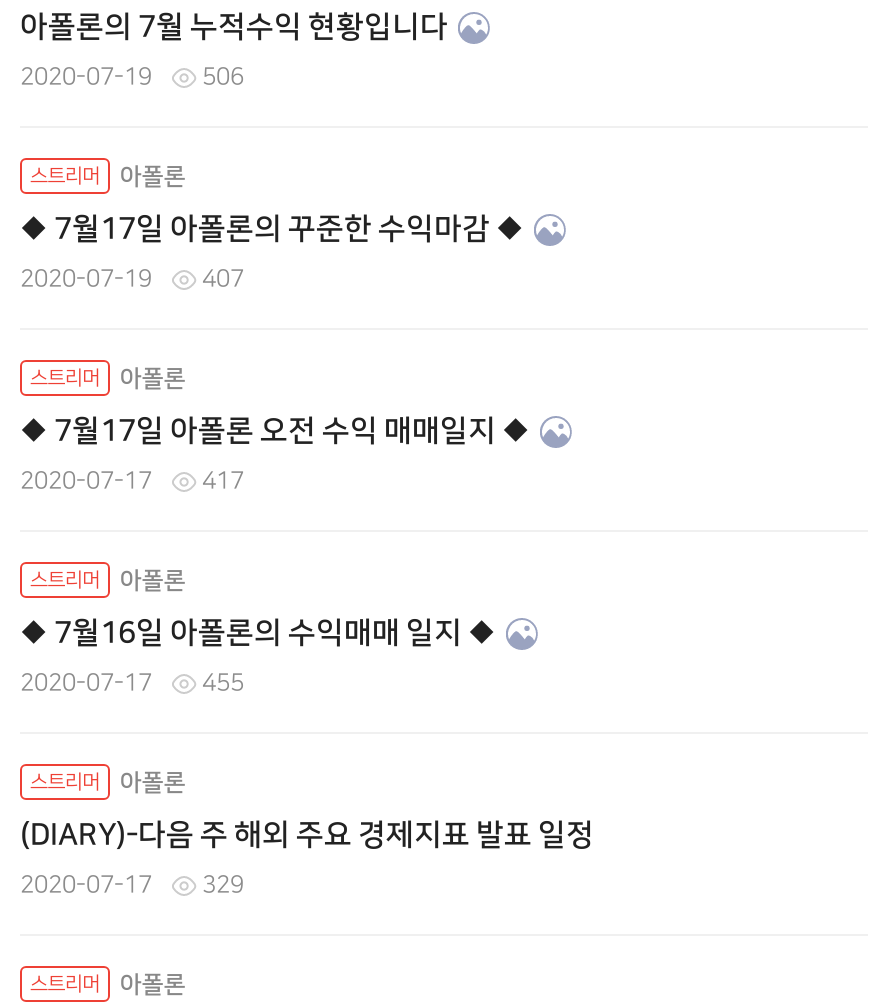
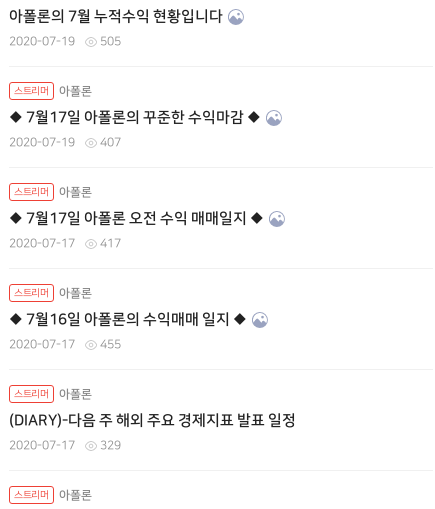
- 2020-07-19 506
+ 2020-07-19 505
